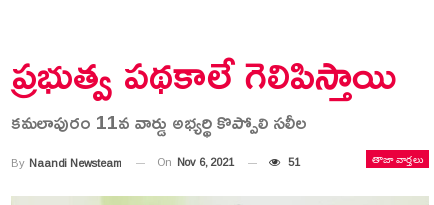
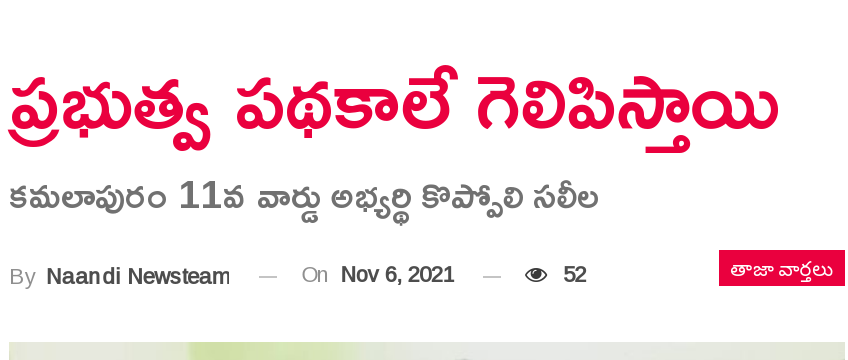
- 51
+ 52
